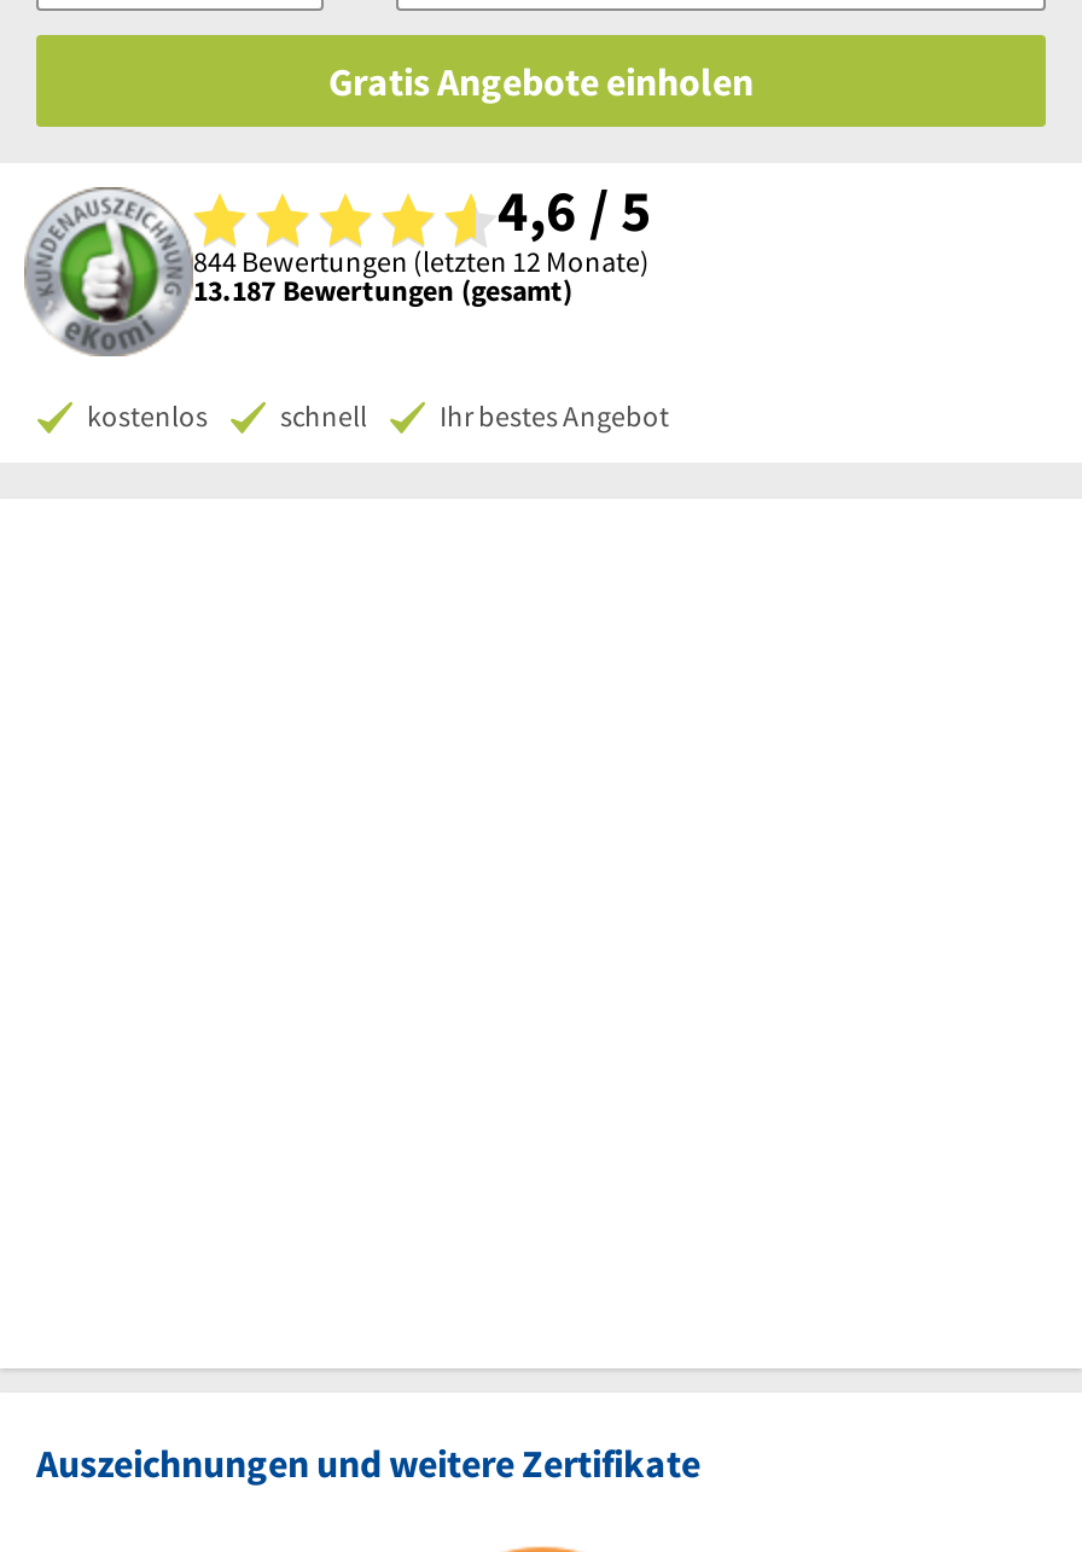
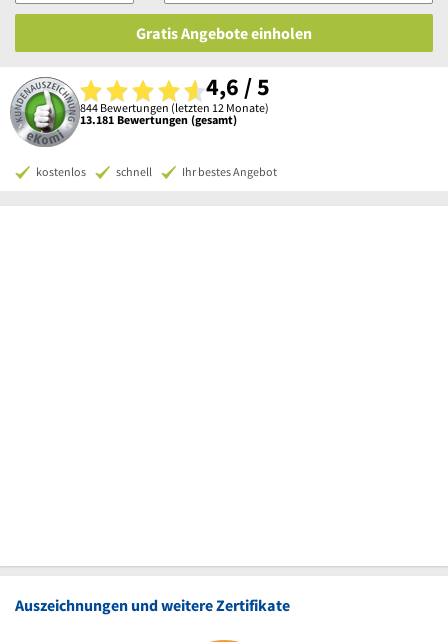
- 13.187 Bewertungen (gesamt)
+ 13.181 Bewertungen (gesamt)
